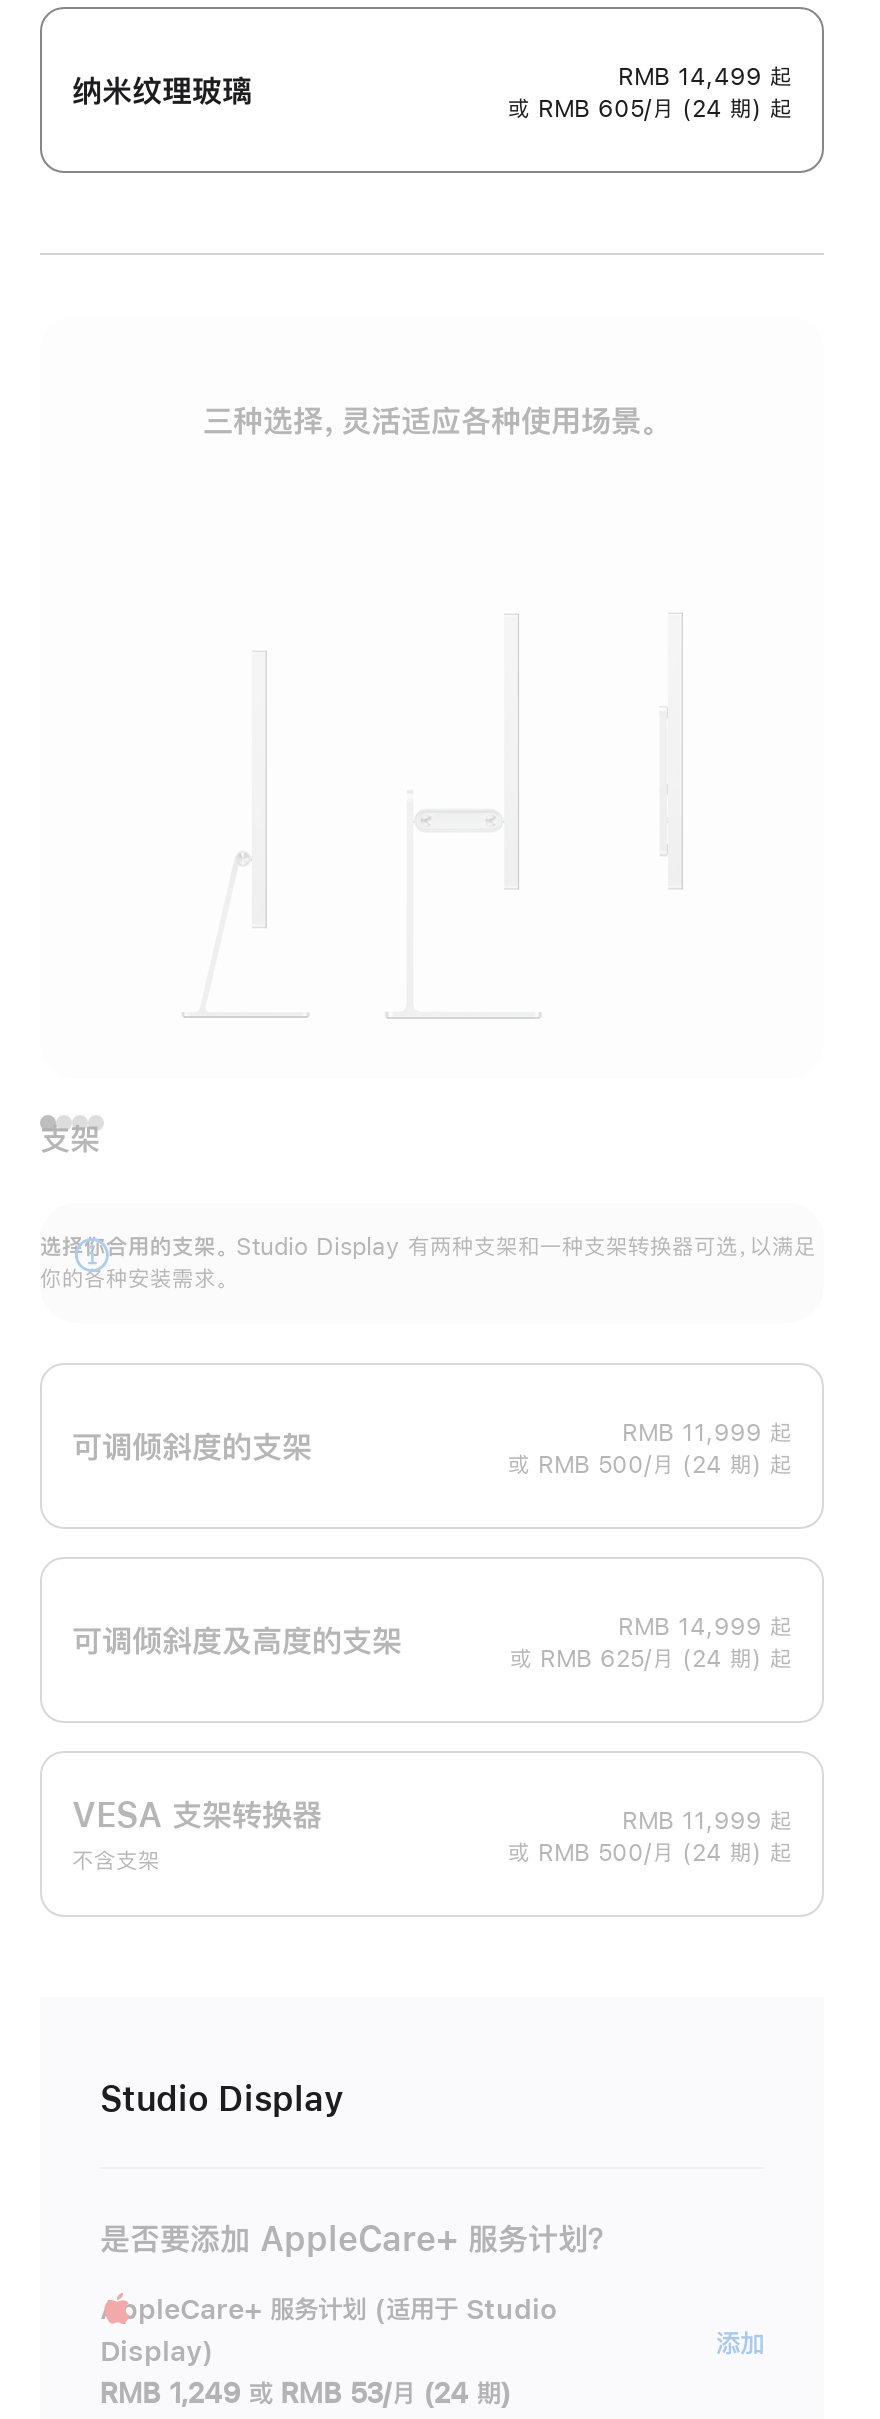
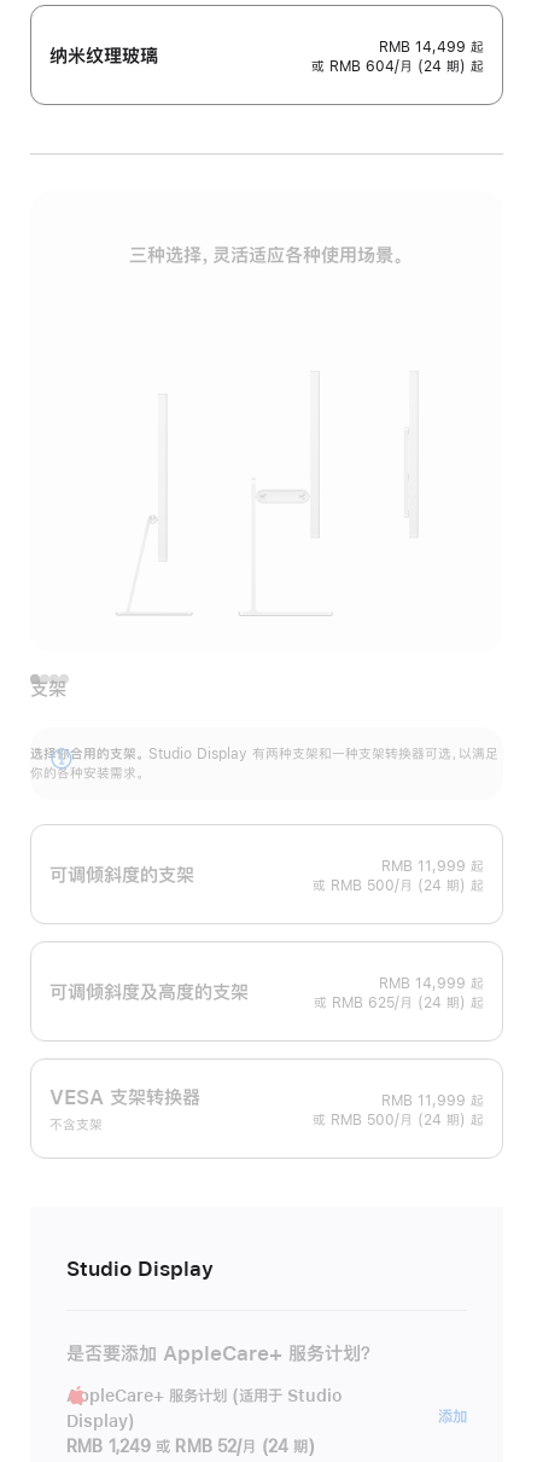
- 或 RMB 605/月 (24 期) 起
+ 或 RMB 604/月 (24 期) 起

- RMB 1,249 或 RMB 53/月 (24 期)
+ RMB 1,249 或 RMB 52/月 (24 期)
